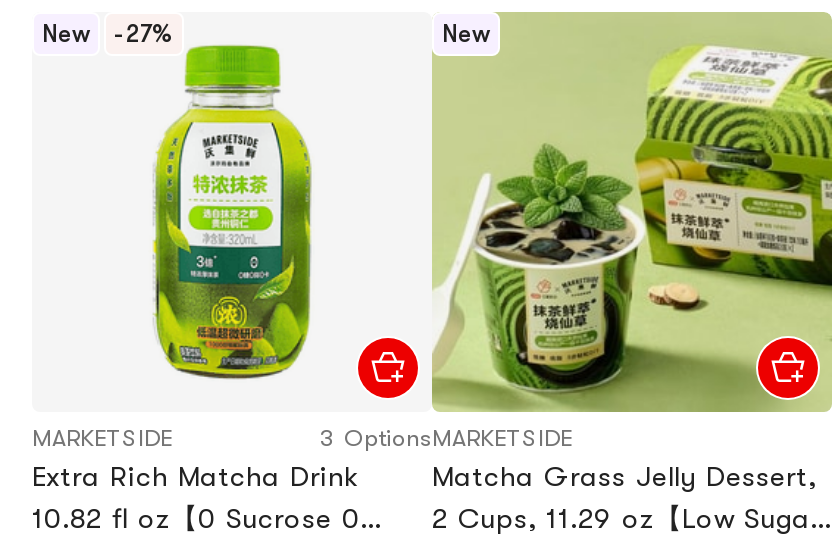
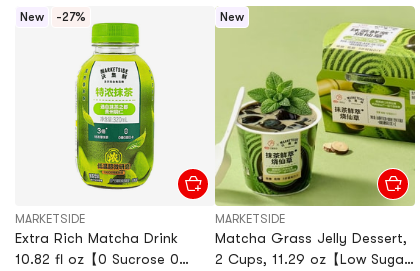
- 3 Options
